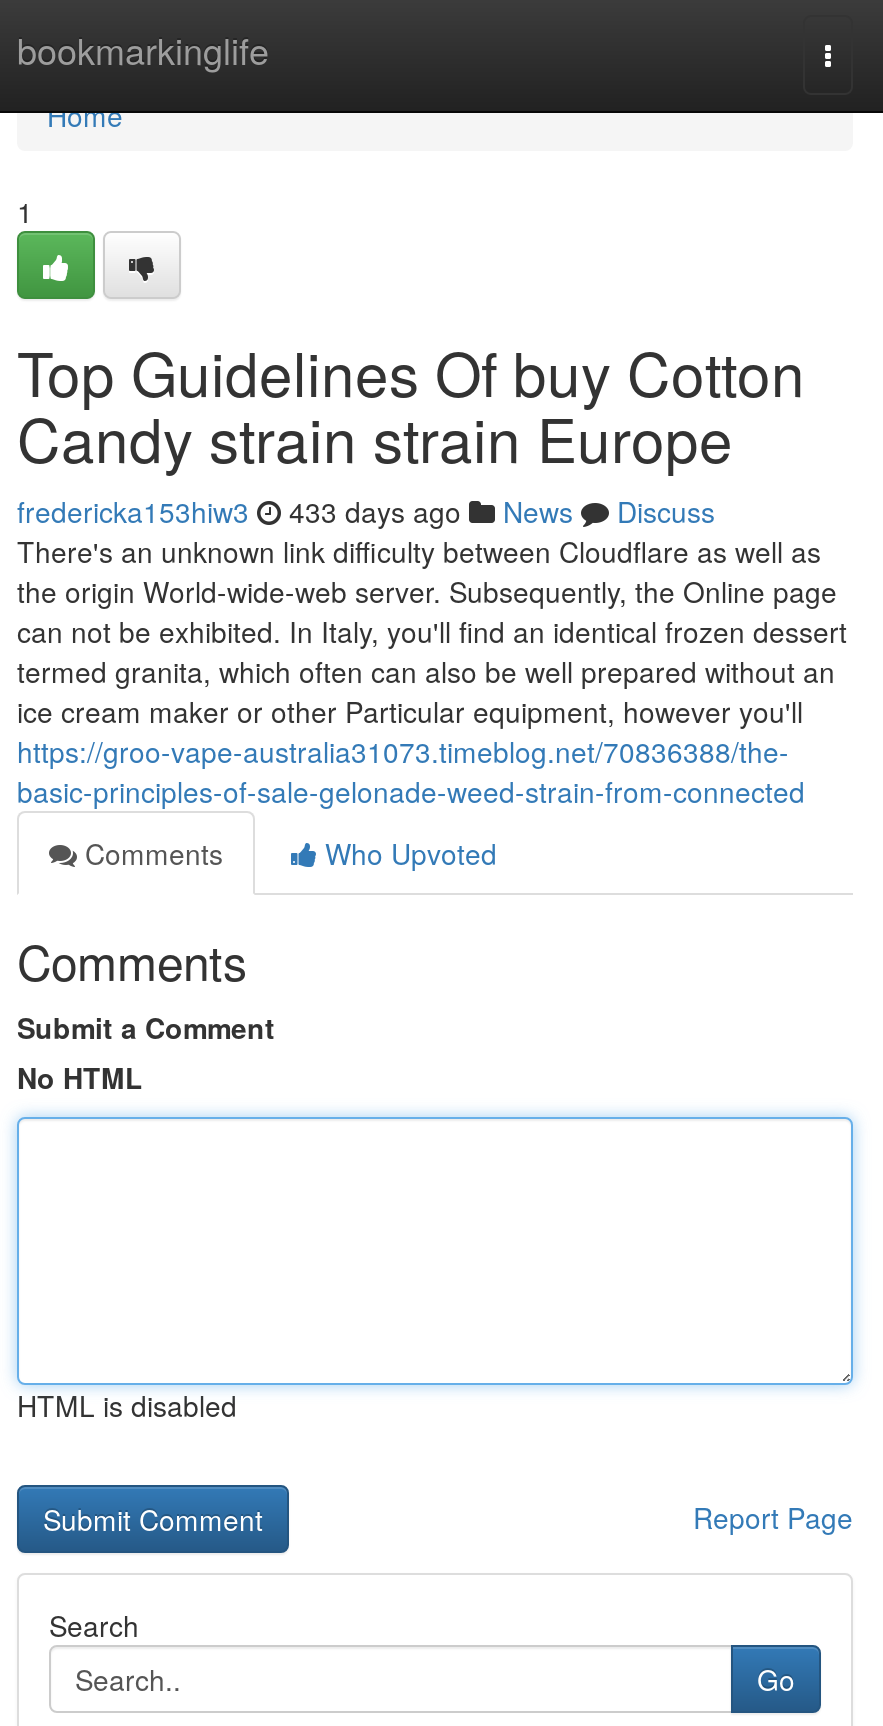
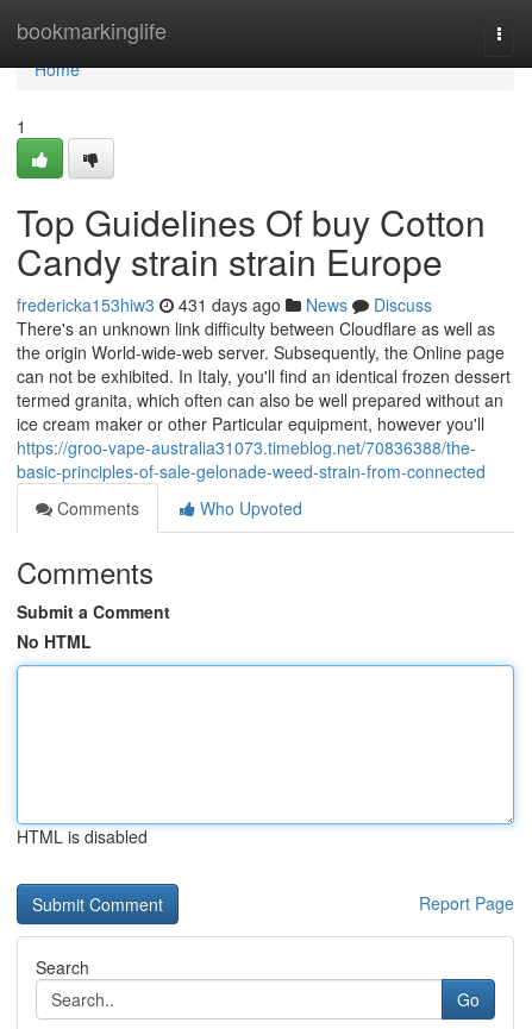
- fredericka153hiw3 433 days ago News Discuss
+ fredericka153hiw3 431 days ago News Discuss
